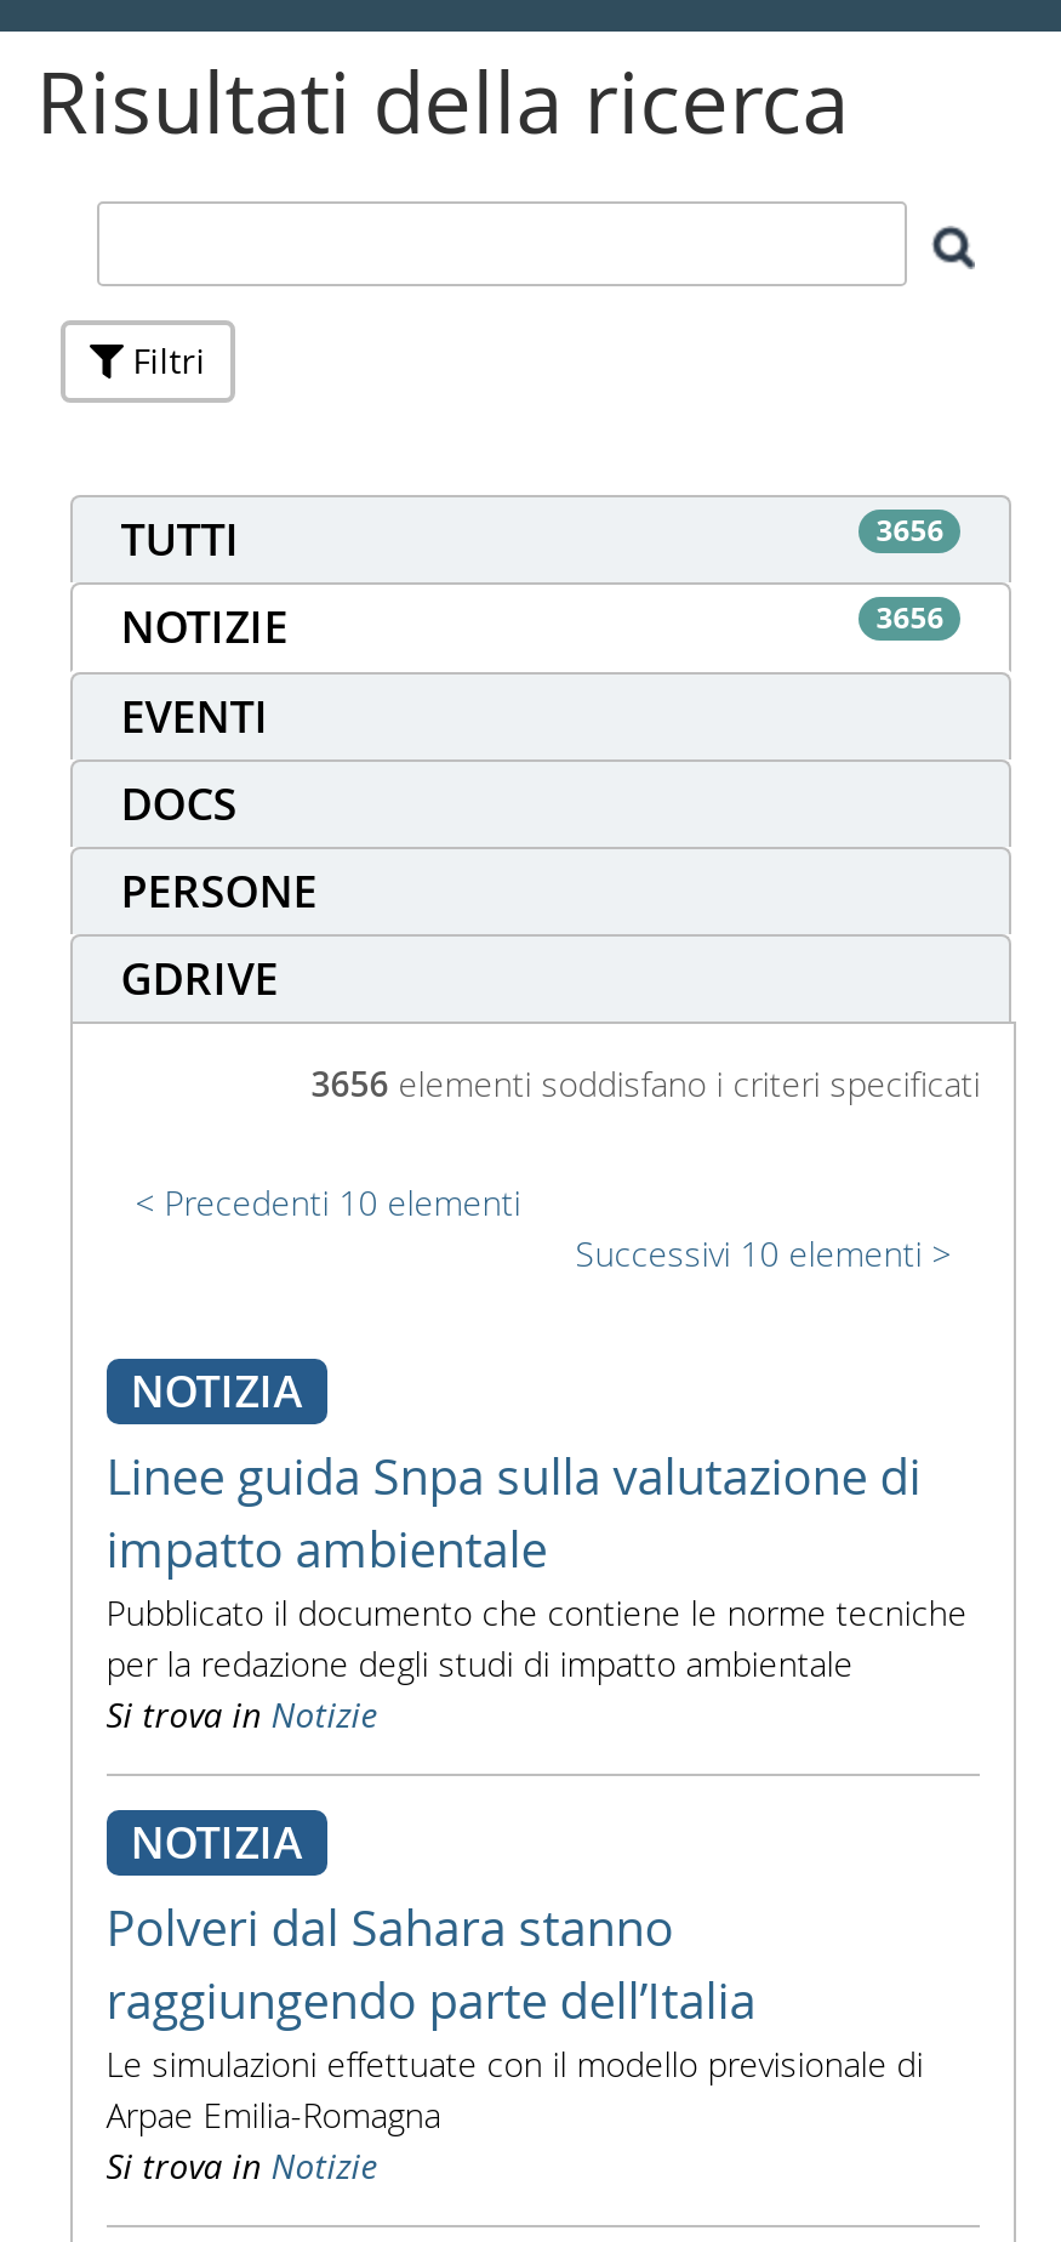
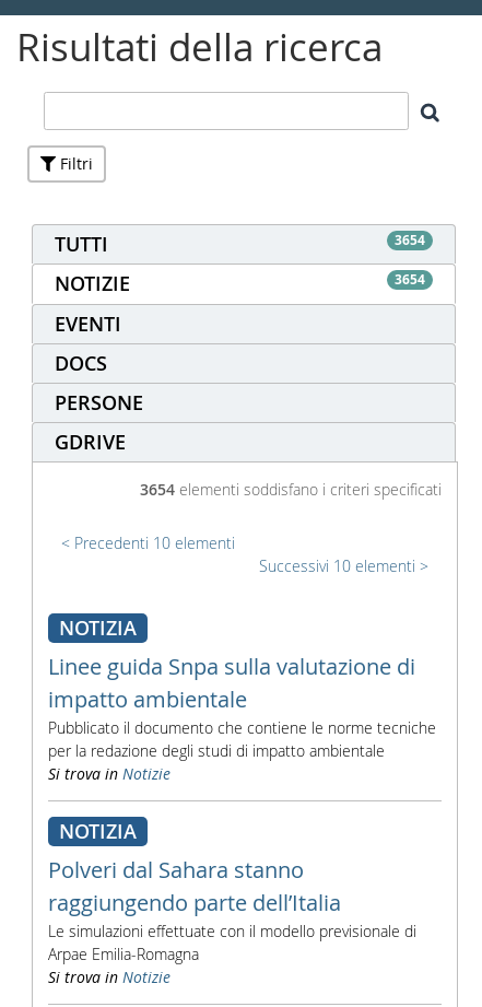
- 3656
+ 3654

- 3656
+ 3654

- 3656 elementi soddisfano i criteri specificati
+ 3654 elementi soddisfano i criteri specificati
